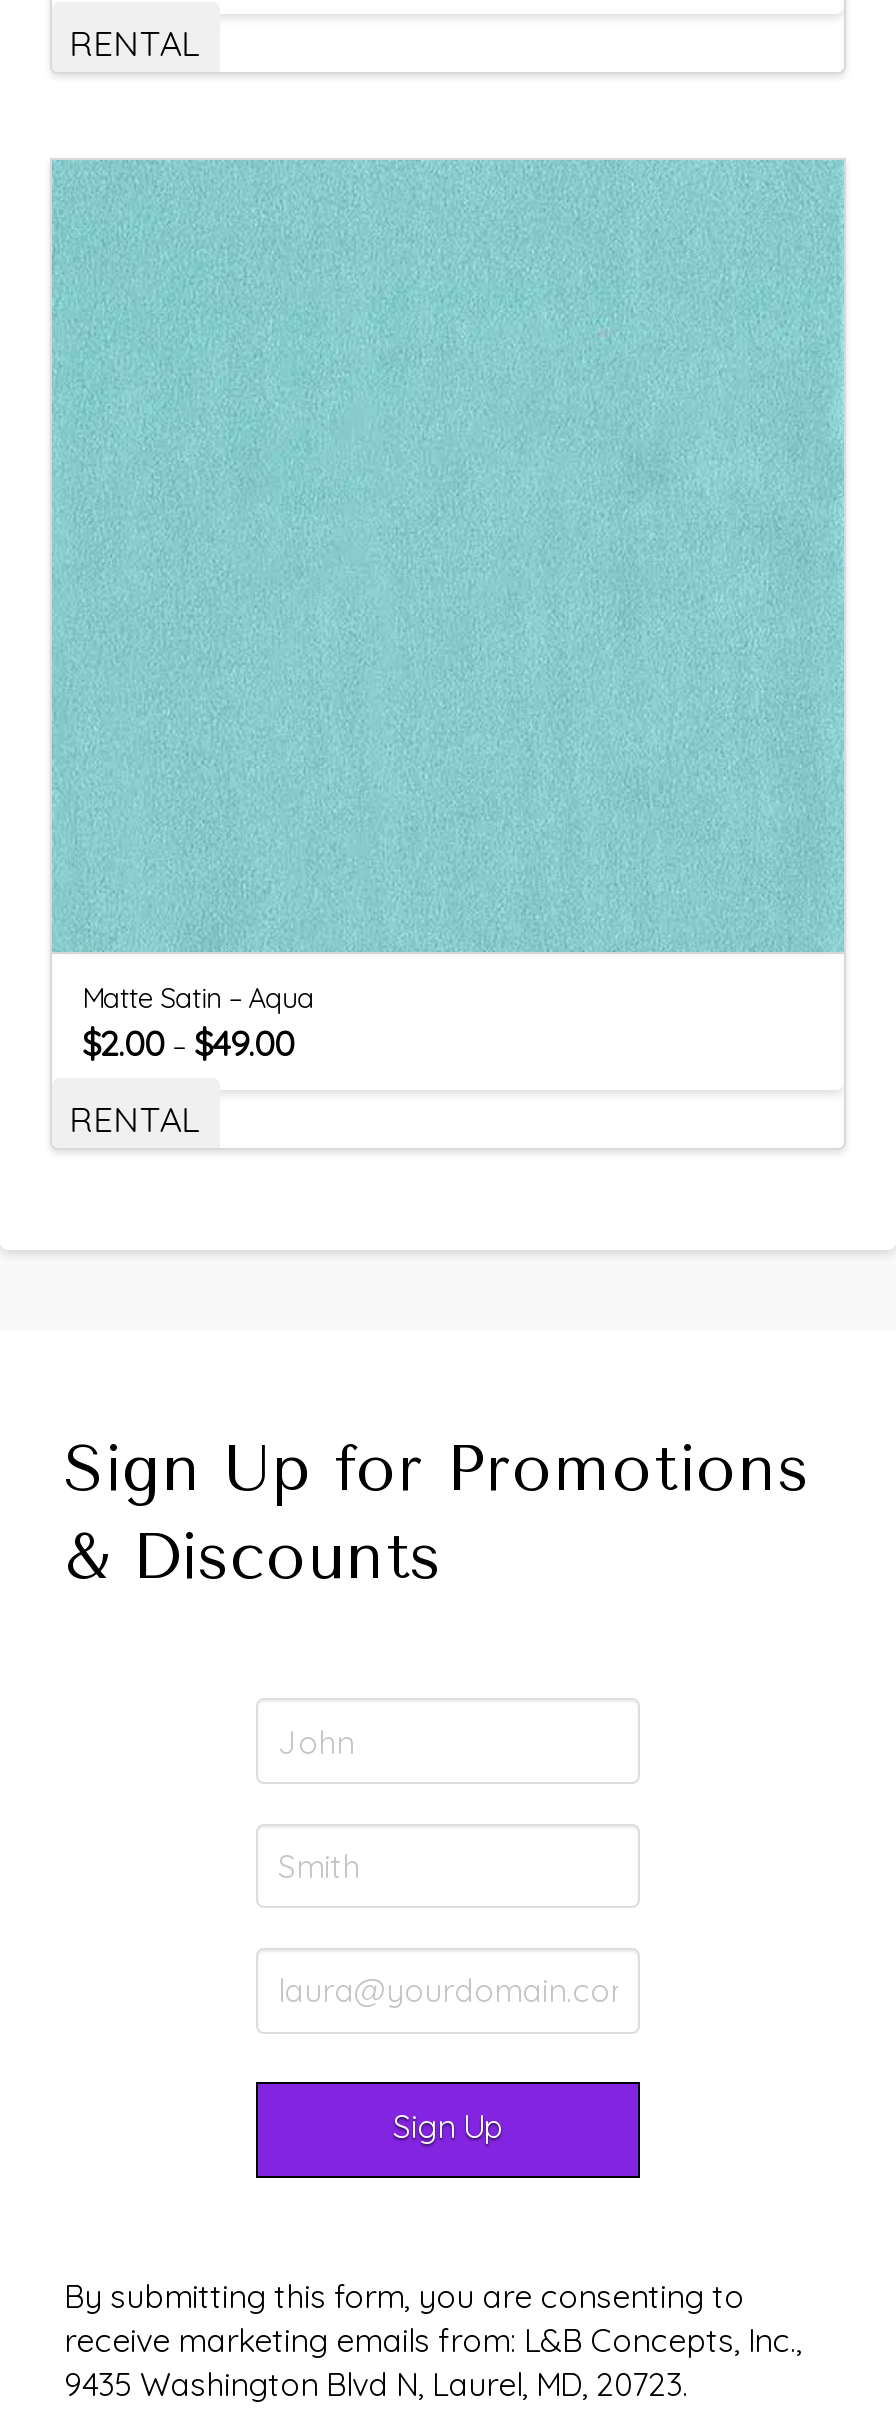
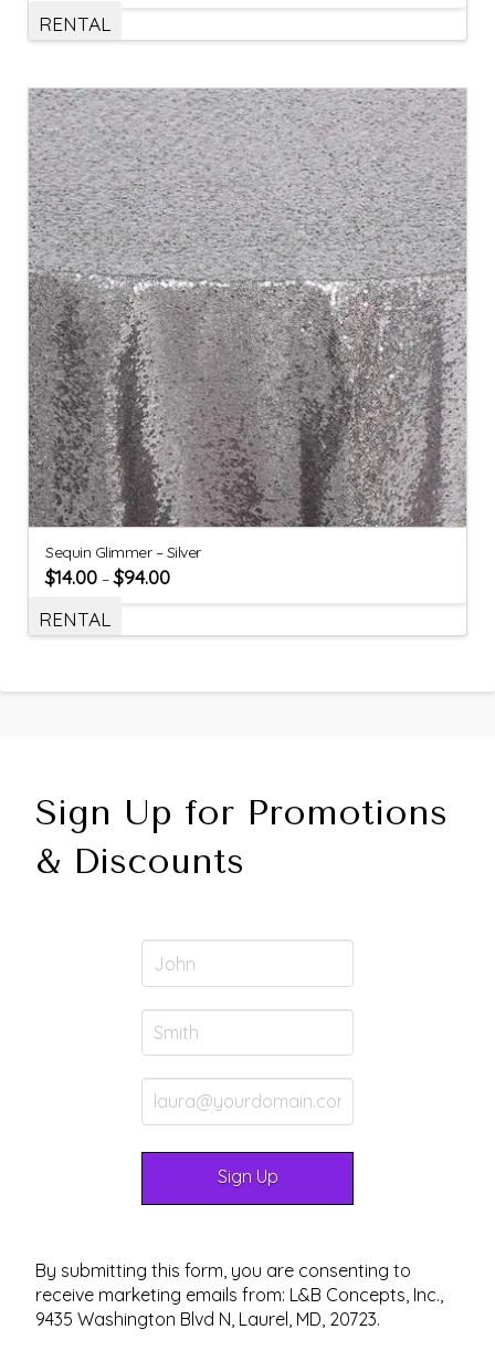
+ [image]

- Matte Satin – Aqua
- $2.00 – $49.00
+ Sequin Glimmer – Silver
+ $14.00 – $94.00
